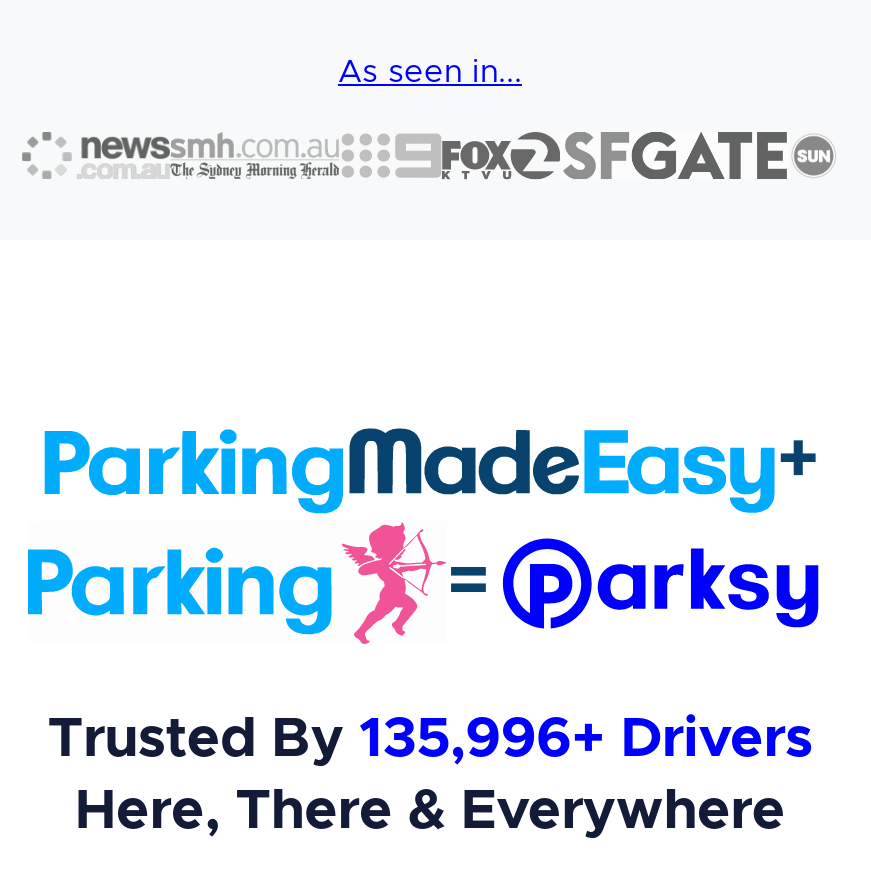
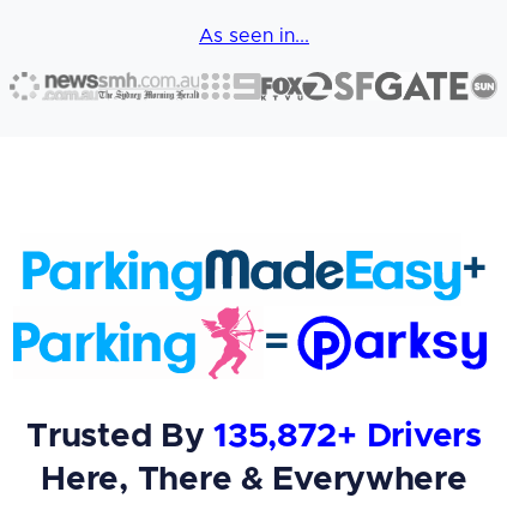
- Trusted By 135,996+ Drivers
+ Trusted By 135,872+ Drivers
